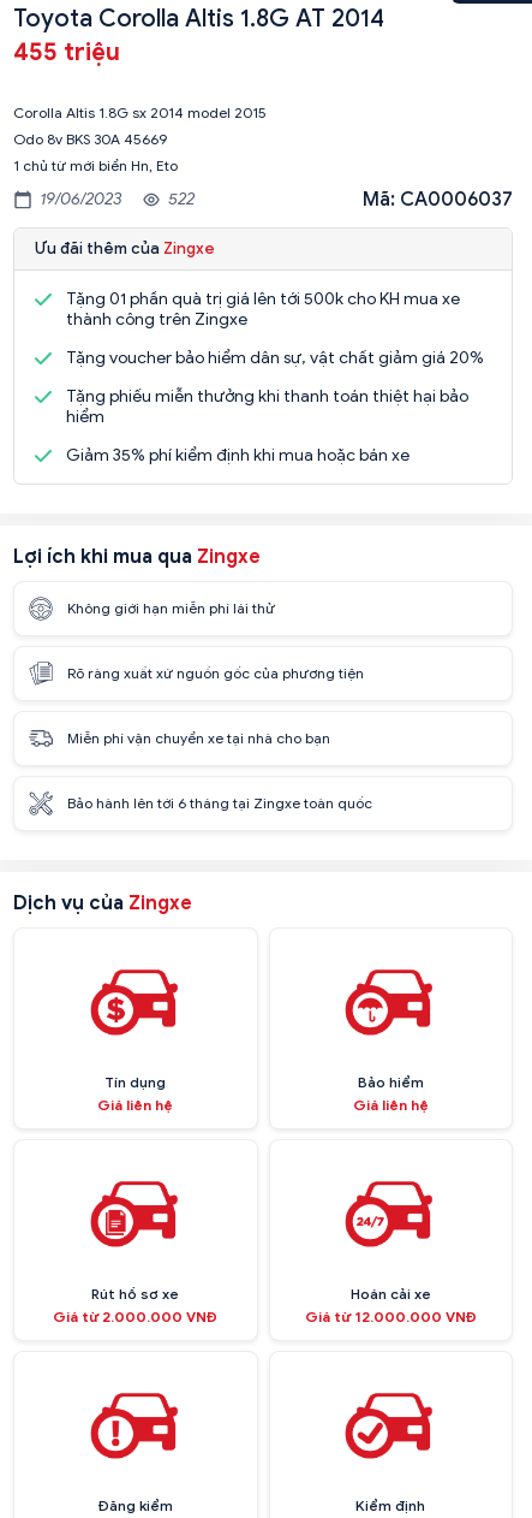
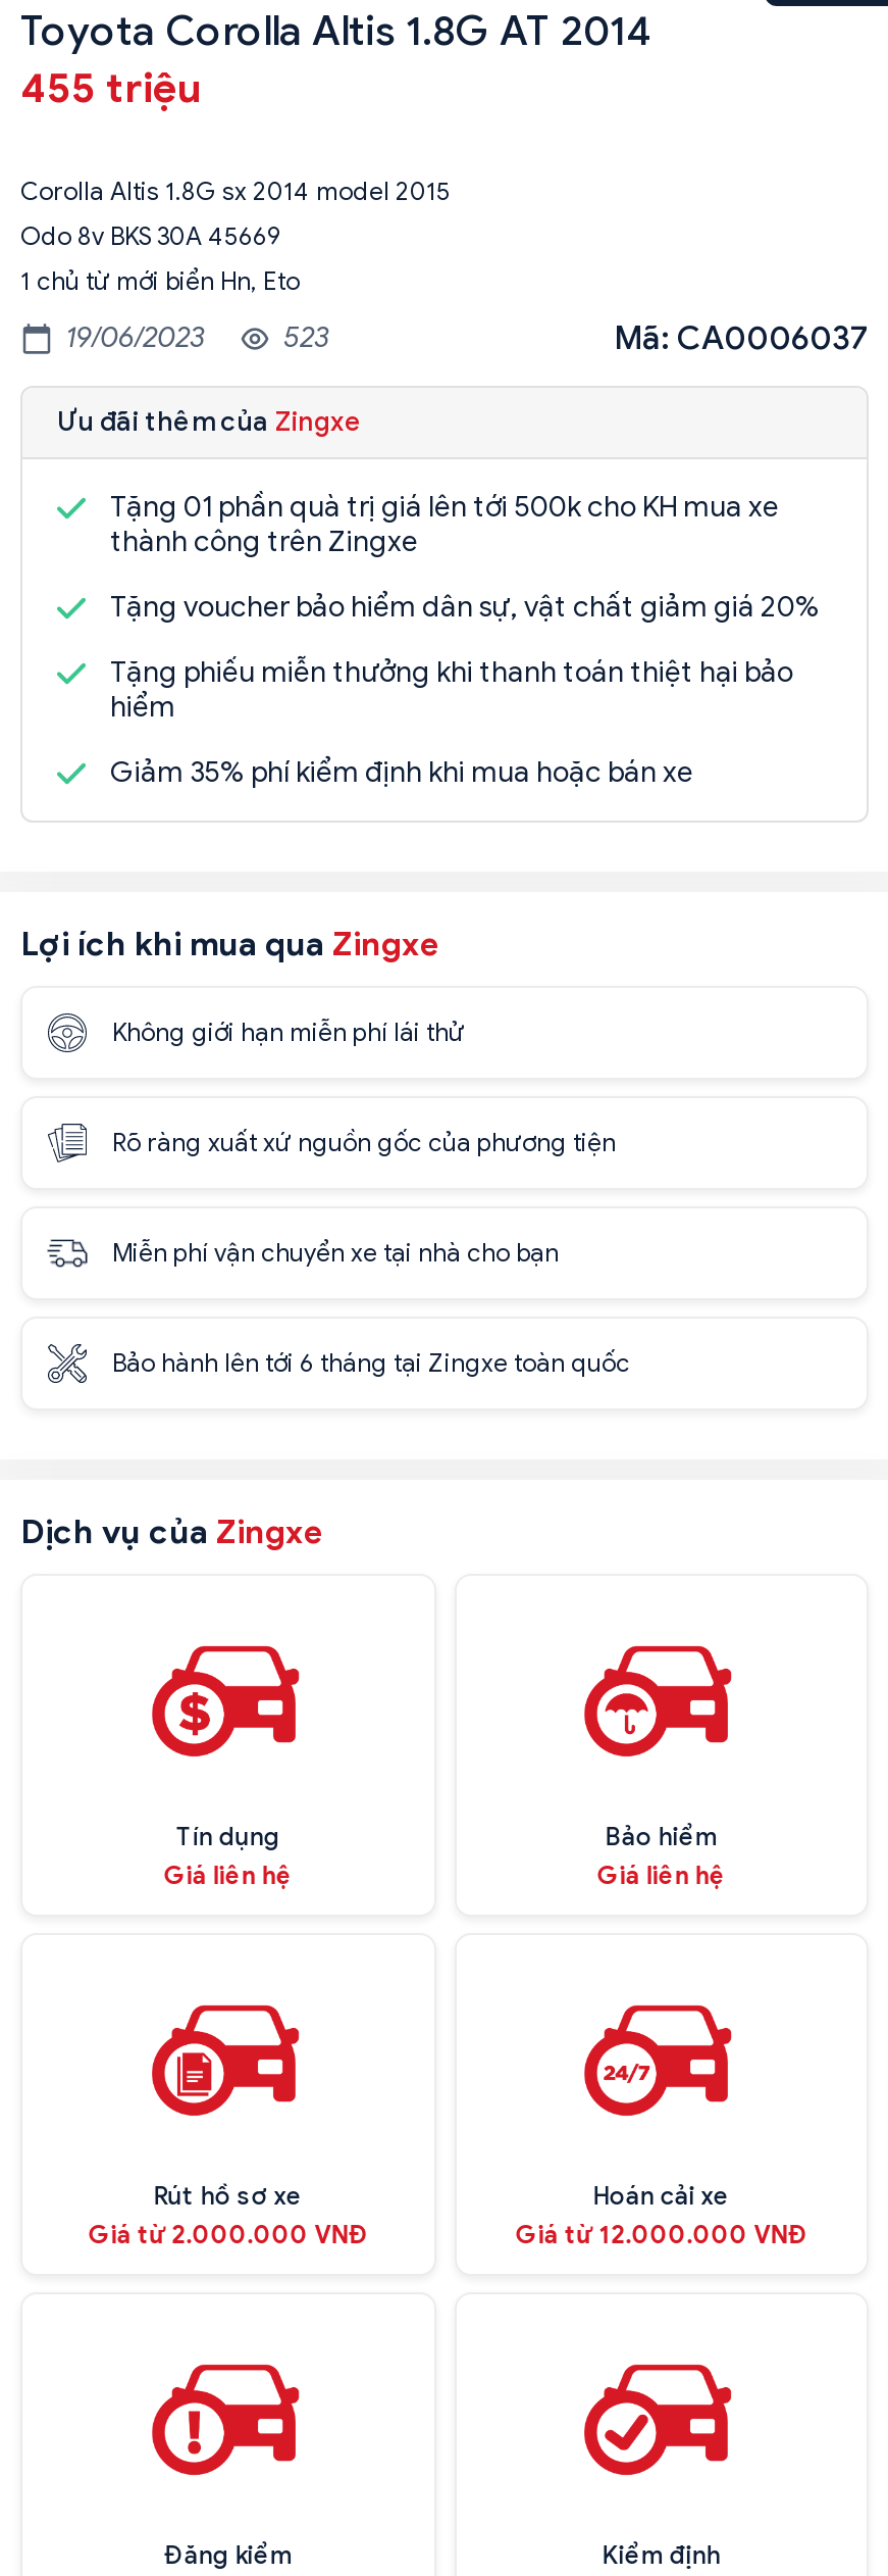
- 522
+ 523
